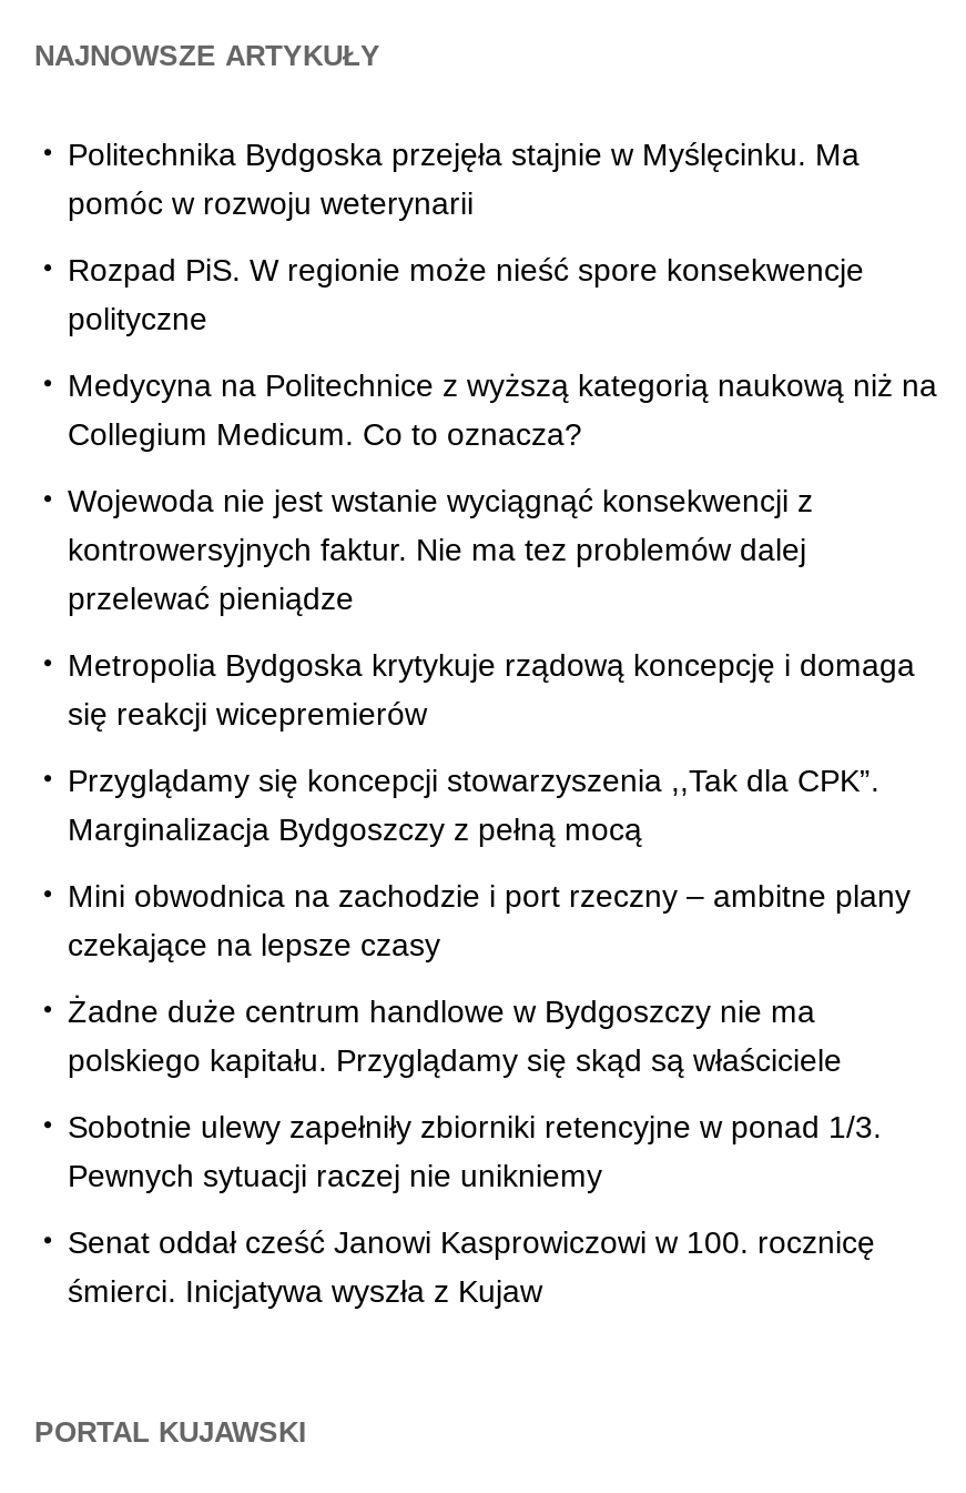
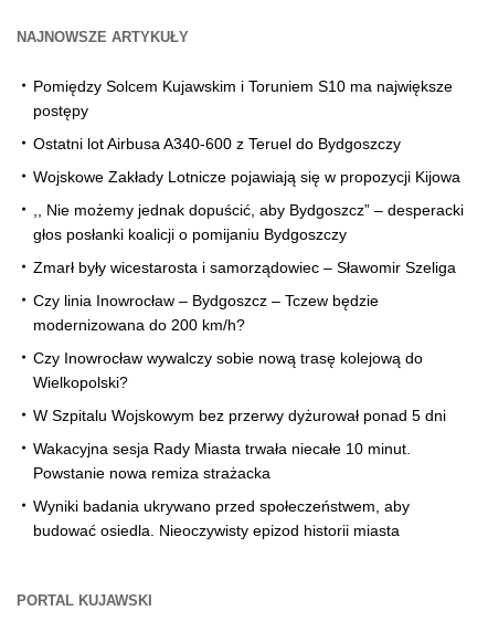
- Politechnika Bydgoska przejęła stajnie w Myślęcinku. Ma
- pomóc w rozwoju weterynarii
+ Pomiędzy Solcem Kujawskim i Toruniem S10 ma największe
+ postępy

- Rozpad PiS. W regionie może nieść spore konsekwencje
- polityczne
+ Ostatni lot Airbusa A340-600 z Teruel do Bydgoszczy

- Medycyna na Politechnice z wyższą kategorią naukową niż na
- Collegium Medicum. Co to oznacza?
+ Wojskowe Zakłady Lotnicze pojawiają się w propozycji Kijowa

- Wojewoda nie jest wstanie wyciągnąć konsekwencji z
- kontrowersyjnych faktur. Nie ma tez problemów dalej
- przelewać pieniądze
+ ,, Nie możemy jednak dopuścić, aby Bydgoszcz” – desperacki
+ głos posłanki koalicji o pomijaniu Bydgoszczy

- Metropolia Bydgoska krytykuje rządową koncepcję i domaga
- się reakcji wicepremierów
+ Zmarł były wicestarosta i samorządowiec – Sławomir Szeliga

- Przyglądamy się koncepcji stowarzyszenia ,,Tak dla CPK”.
- Marginalizacja Bydgoszczy z pełną mocą
+ Czy linia Inowrocław – Bydgoszcz – Tczew będzie
+ modernizowana do 200 km/h?

- Mini obwodnica na zachodzie i port rzeczny – ambitne plany
- czekające na lepsze czasy
+ Czy Inowrocław wywalczy sobie nową trasę kolejową do
+ Wielkopolski?

- Żadne duże centrum handlowe w Bydgoszczy nie ma
- polskiego kapitału. Przyglądamy się skąd są właściciele
+ W Szpitalu Wojskowym bez przerwy dyżurował ponad 5 dni

- Sobotnie ulewy zapełniły zbiorniki retencyjne w ponad 1/3.
- Pewnych sytuacji raczej nie unikniemy
+ Wakacyjna sesja Rady Miasta trwała niecałe 10 minut.
+ Powstanie nowa remiza strażacka

- Senat oddał cześć Janowi Kasprowiczowi w 100. rocznicę
- śmierci. Inicjatywa wyszła z Kujaw
+ Wyniki badania ukrywano przed społeczeństwem, aby
+ budować osiedla. Nieoczywisty epizod historii miasta
